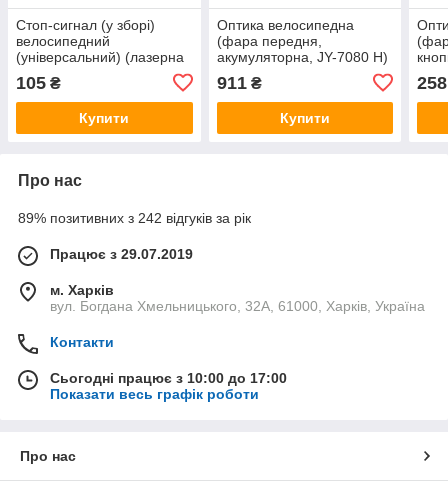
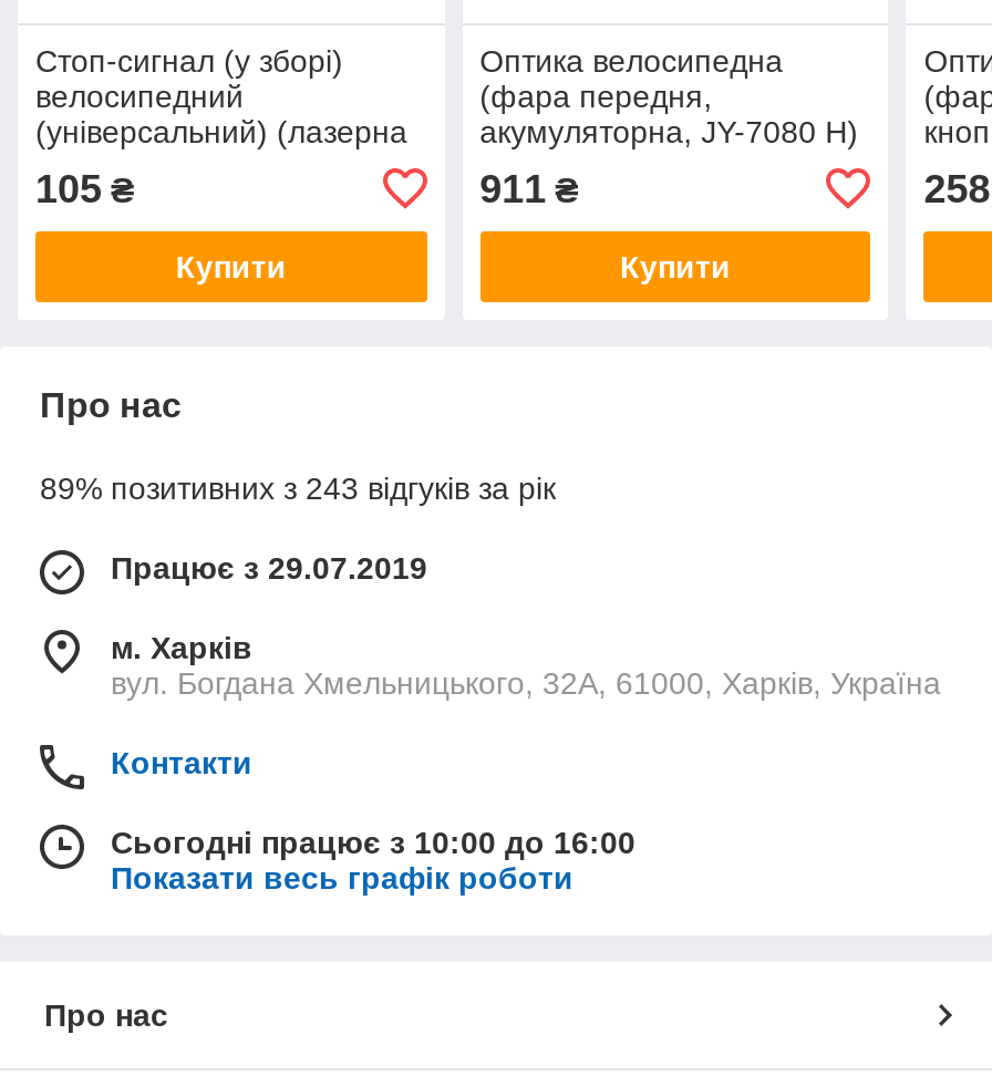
- 89% позитивних з 242 відгуків за рік
+ 89% позитивних з 243 відгуків за рік

- Сьогодні працює з 10:00 до 17:00
+ Сьогодні працює з 10:00 до 16:00
